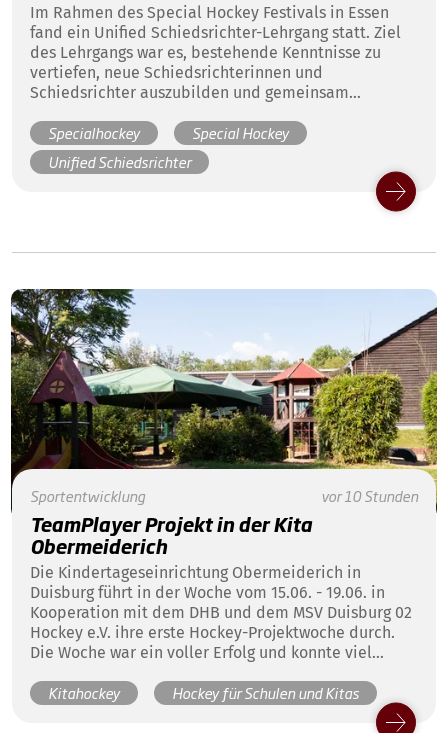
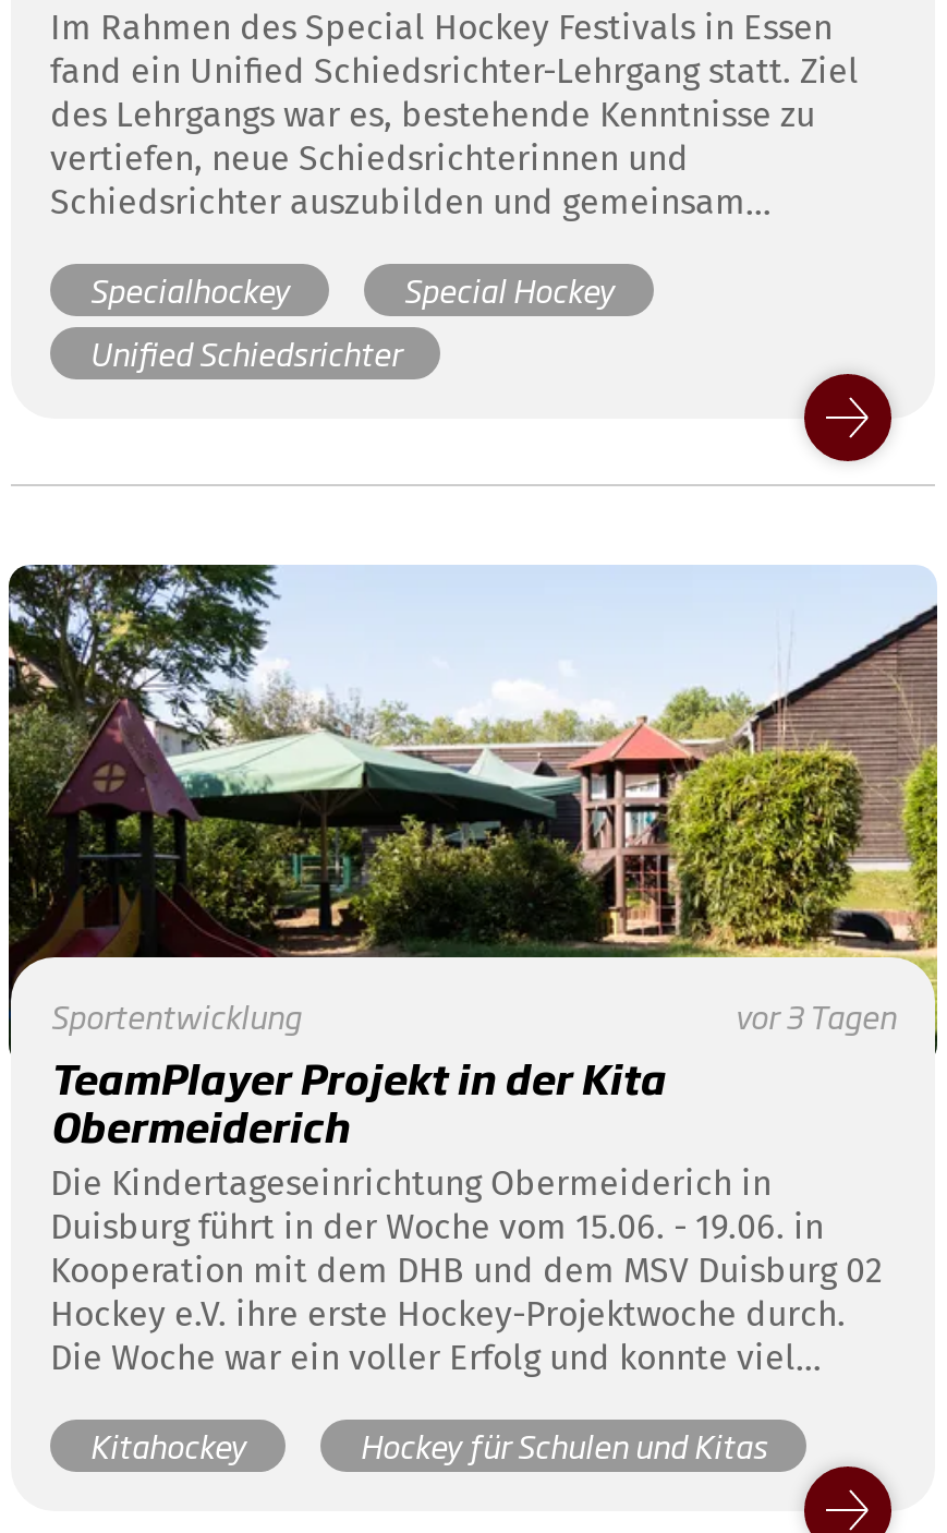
- vor 10 Stunden
+ vor 3 Tagen
